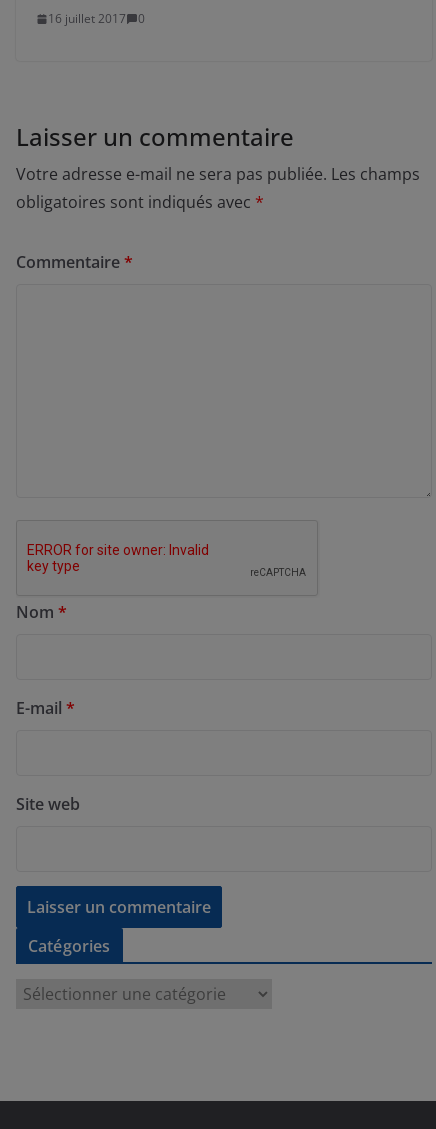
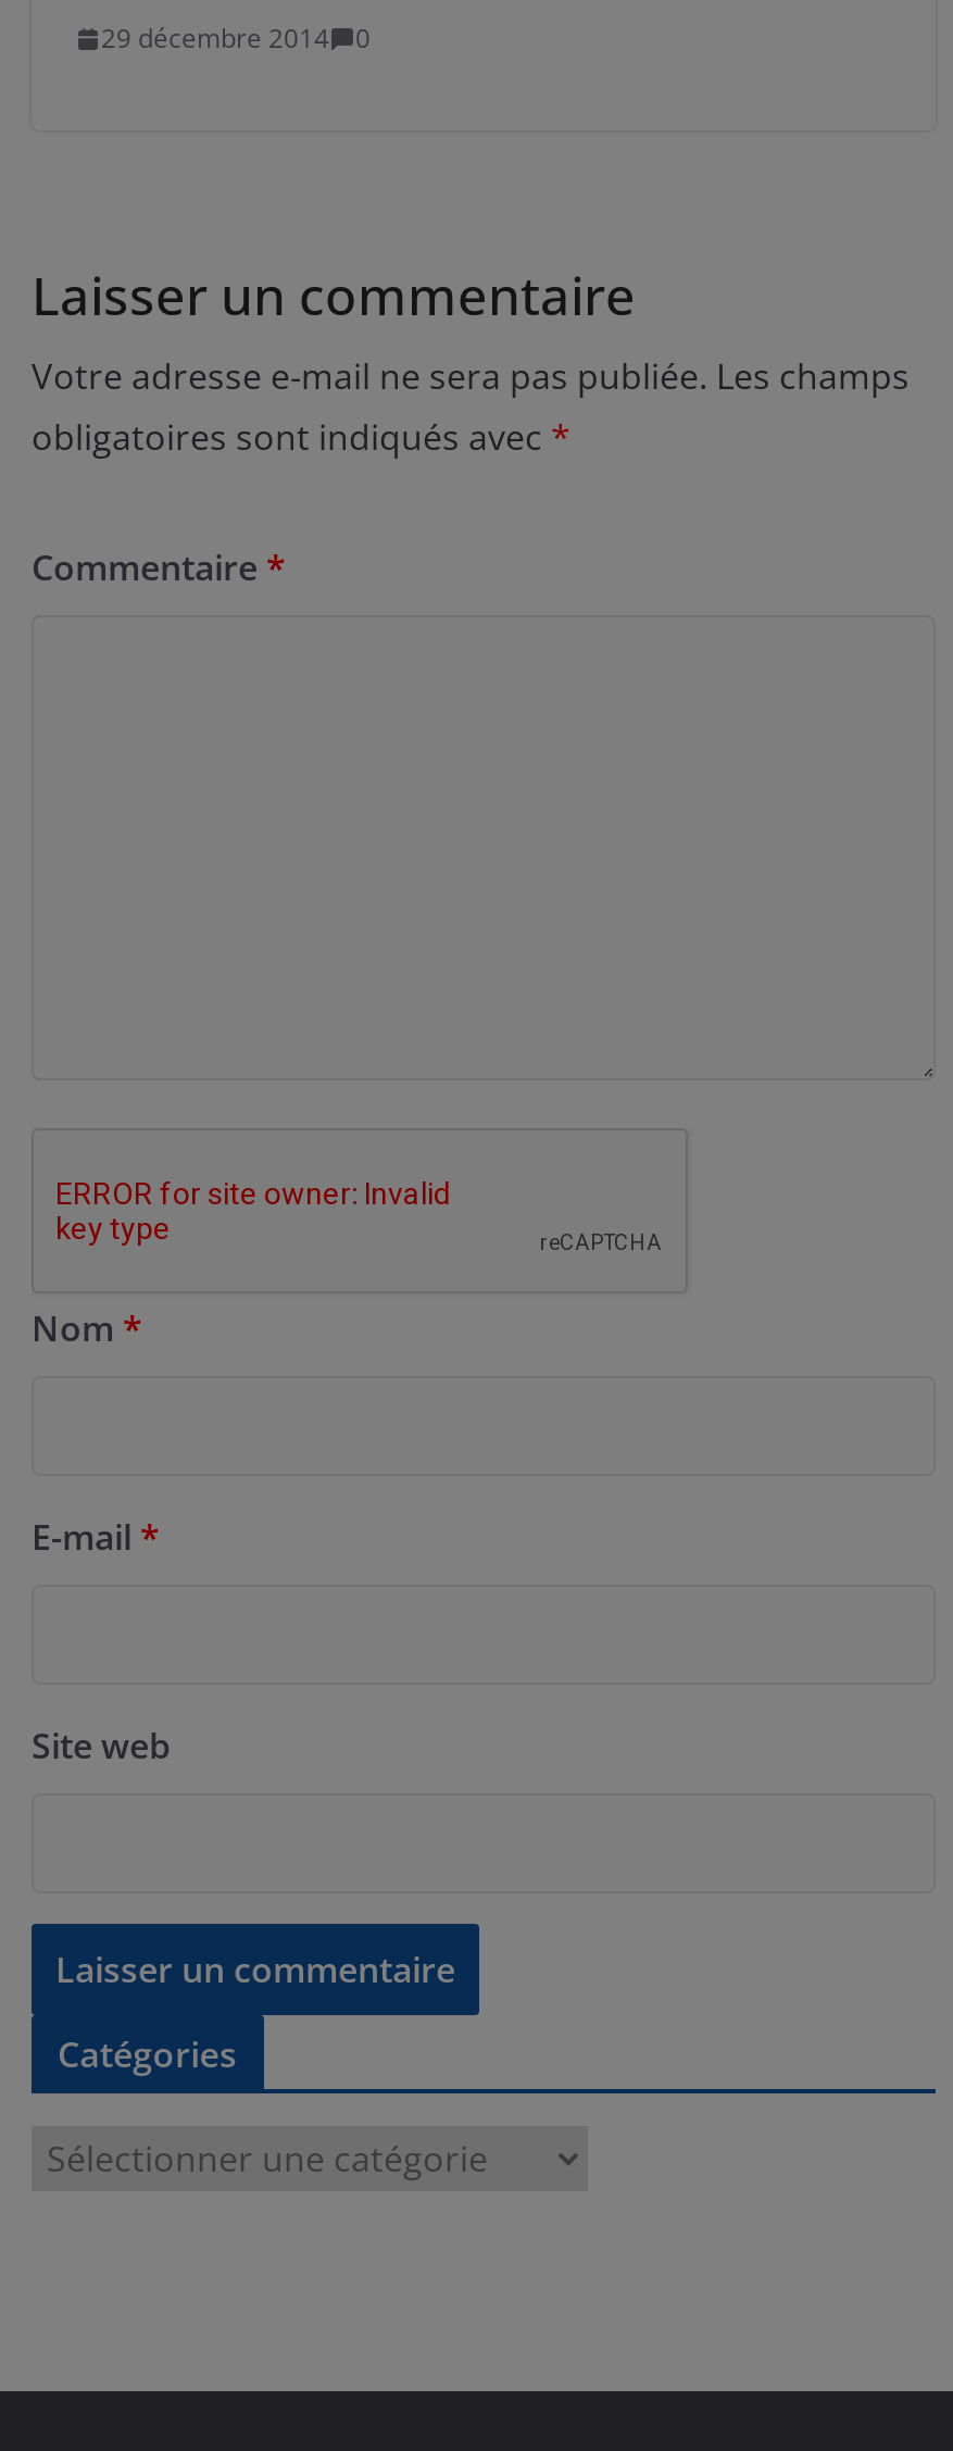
- 16 juillet 2017 0
+ 29 décembre 2014 0
